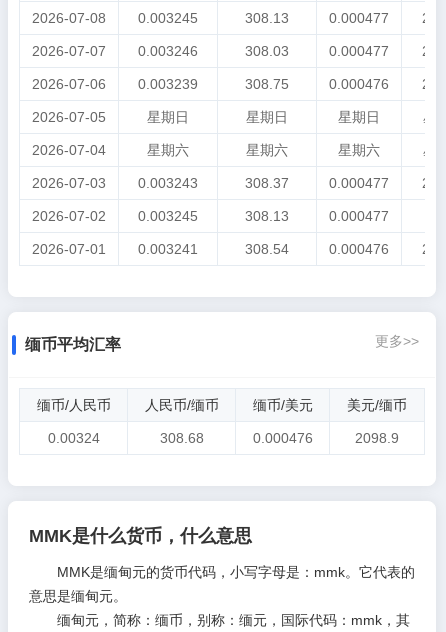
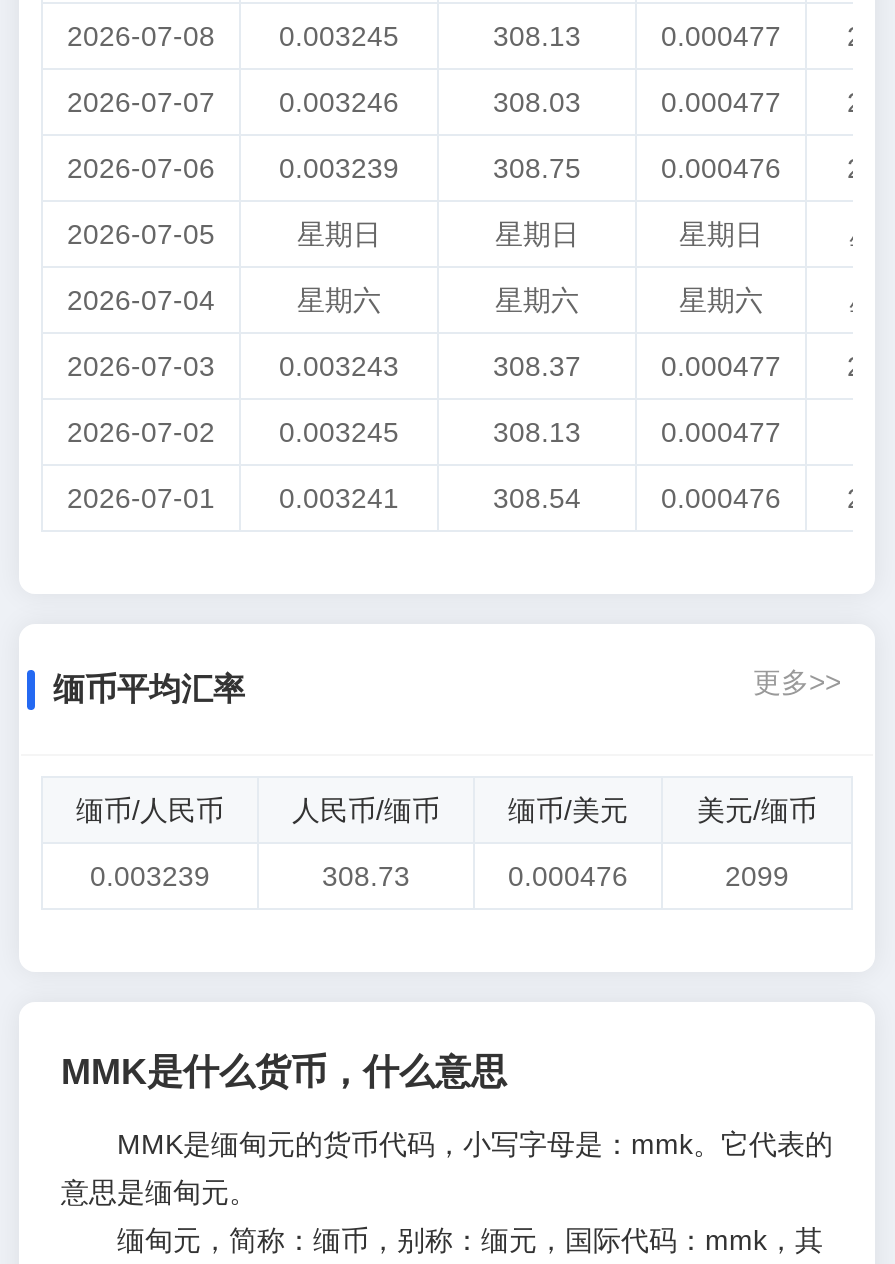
- 0.00324
+ 0.003239

- 308.68
+ 308.73

- 2098.9
+ 2099
